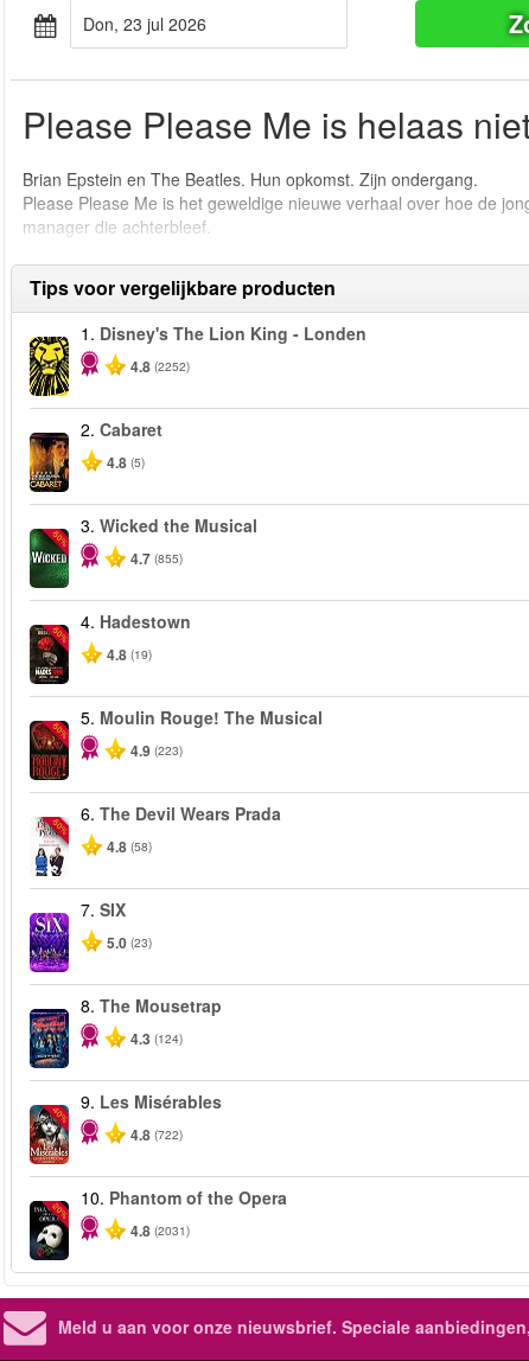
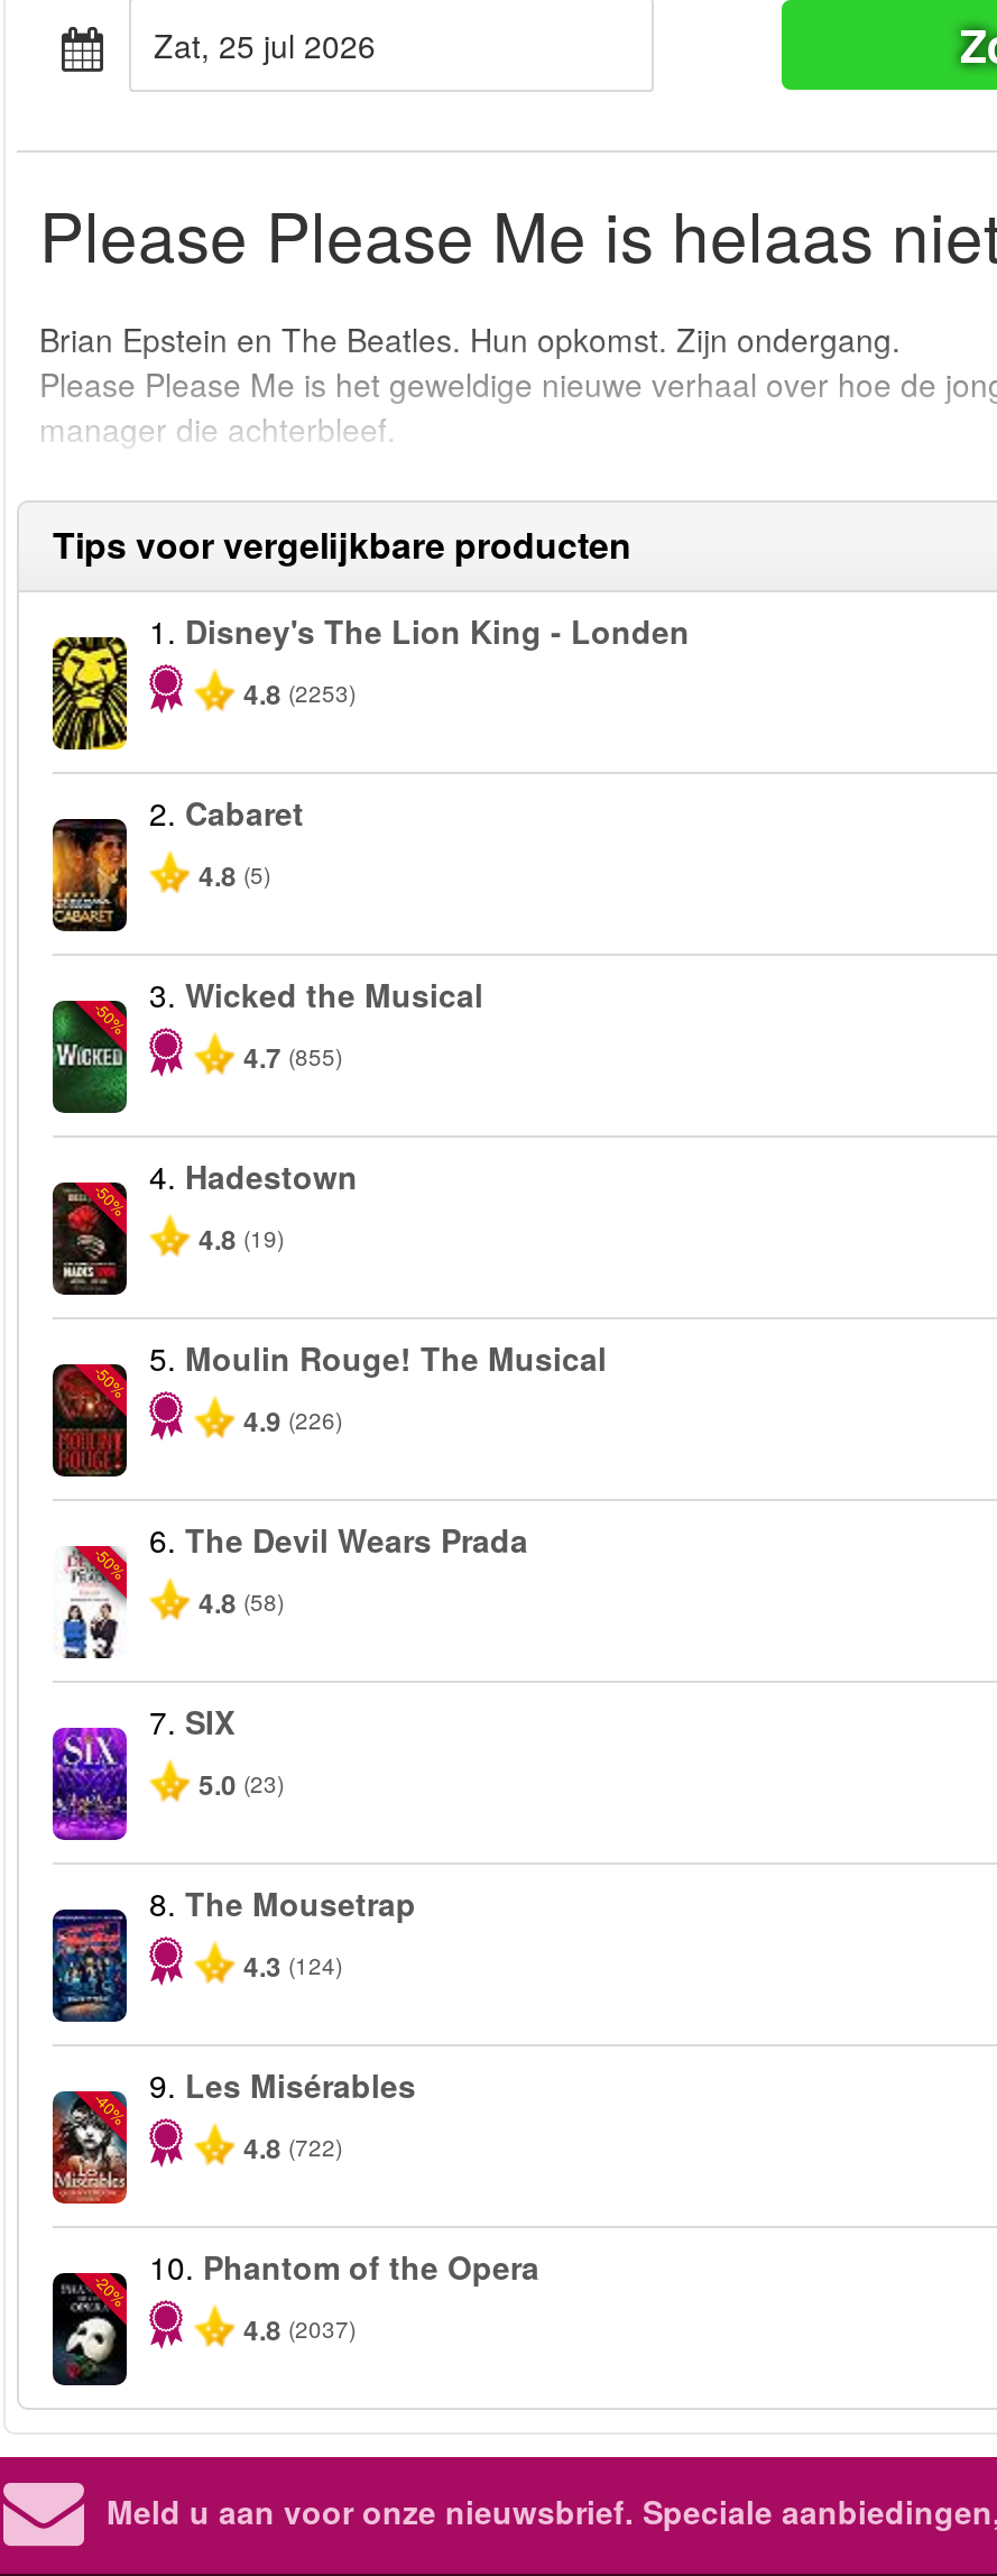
- don, 23 jul 2026
+ zat, 25 jul 2026

- 4.8 (2252)
+ 4.8 (2253)

- 4.9 (223)
+ 4.9 (226)

- 4.8 (2031)
+ 4.8 (2037)
